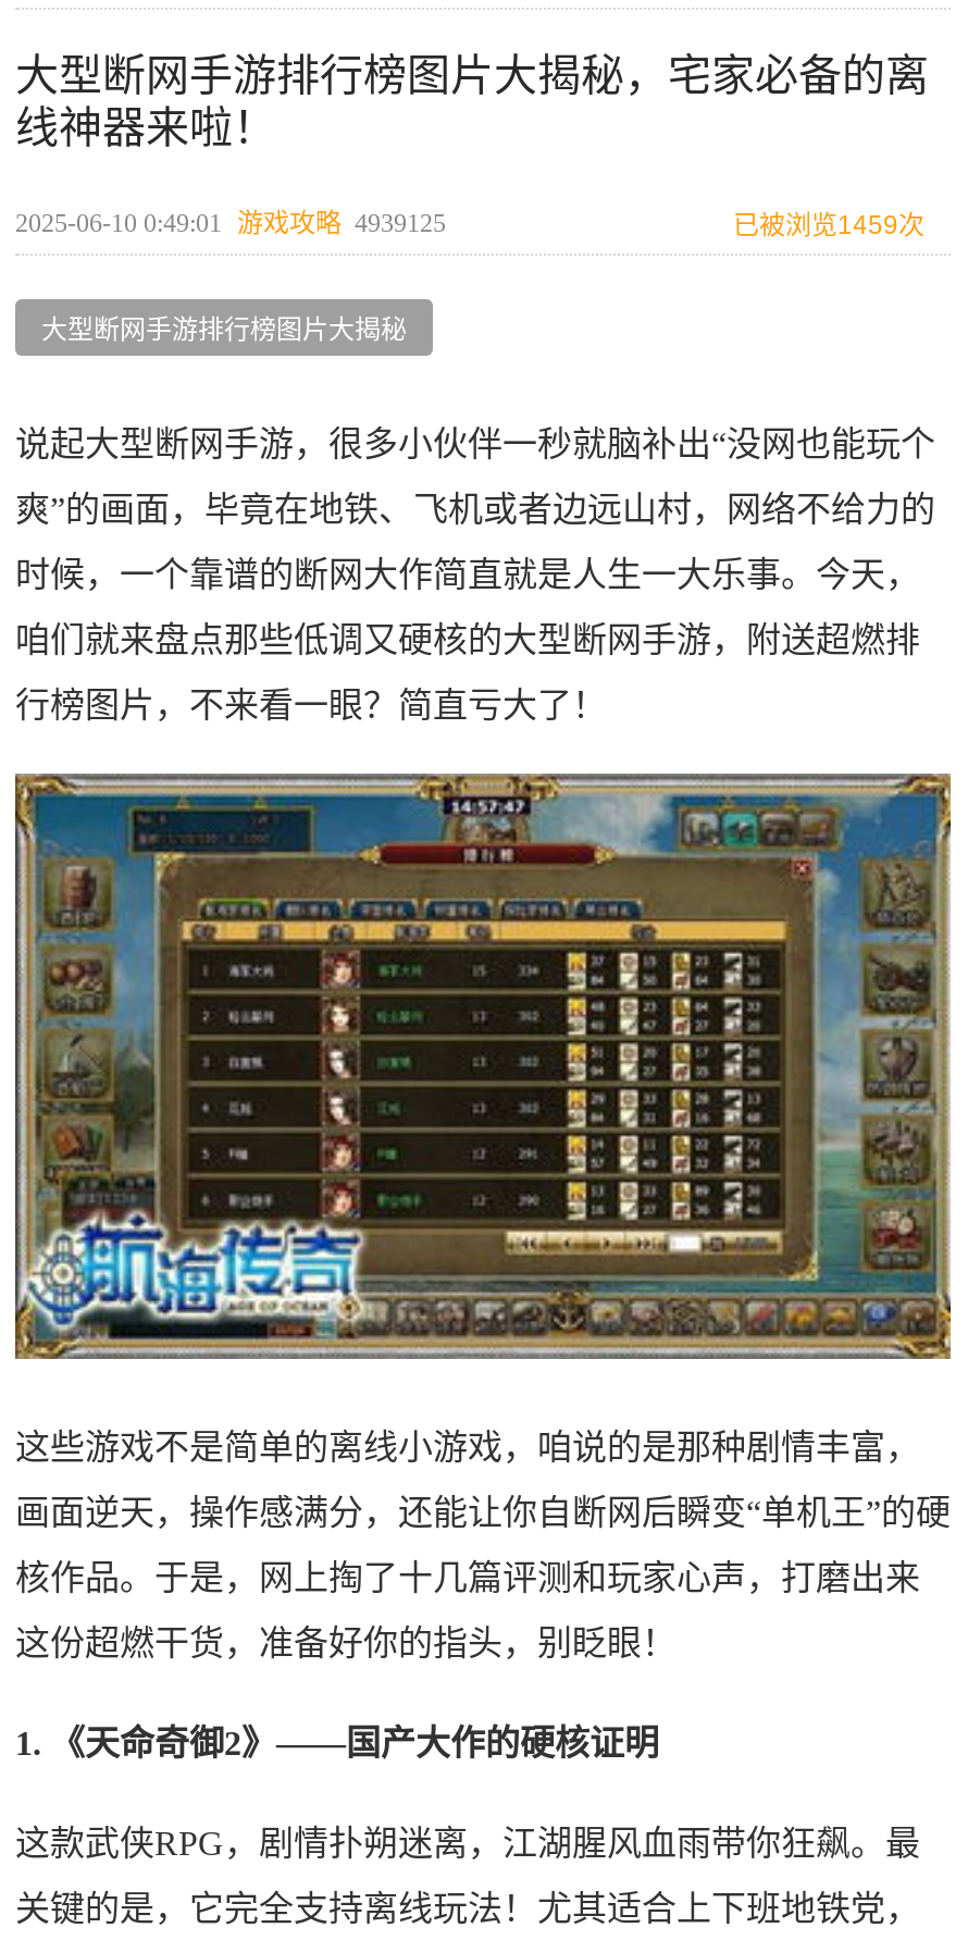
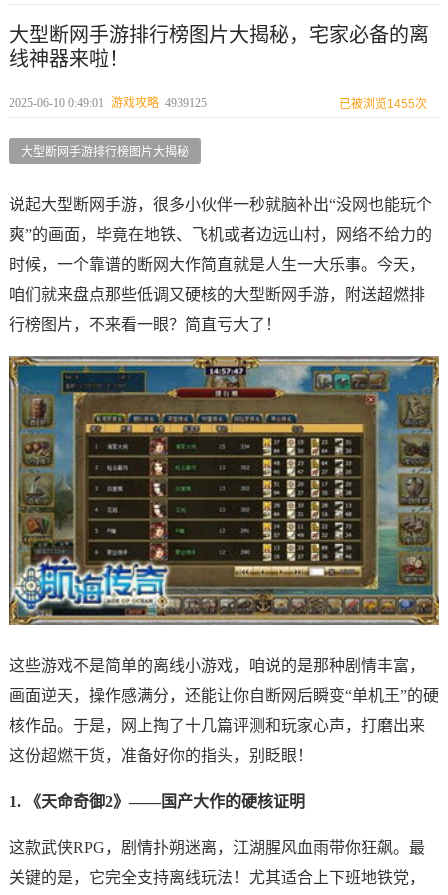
- 已被浏览1459次
+ 已被浏览1455次
